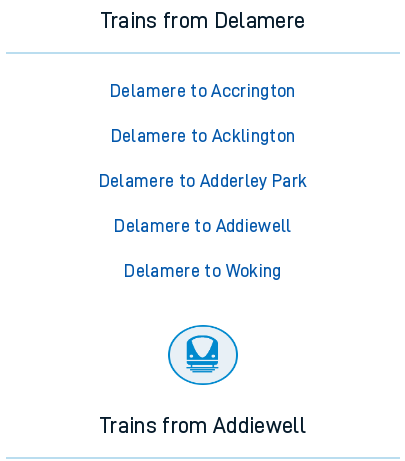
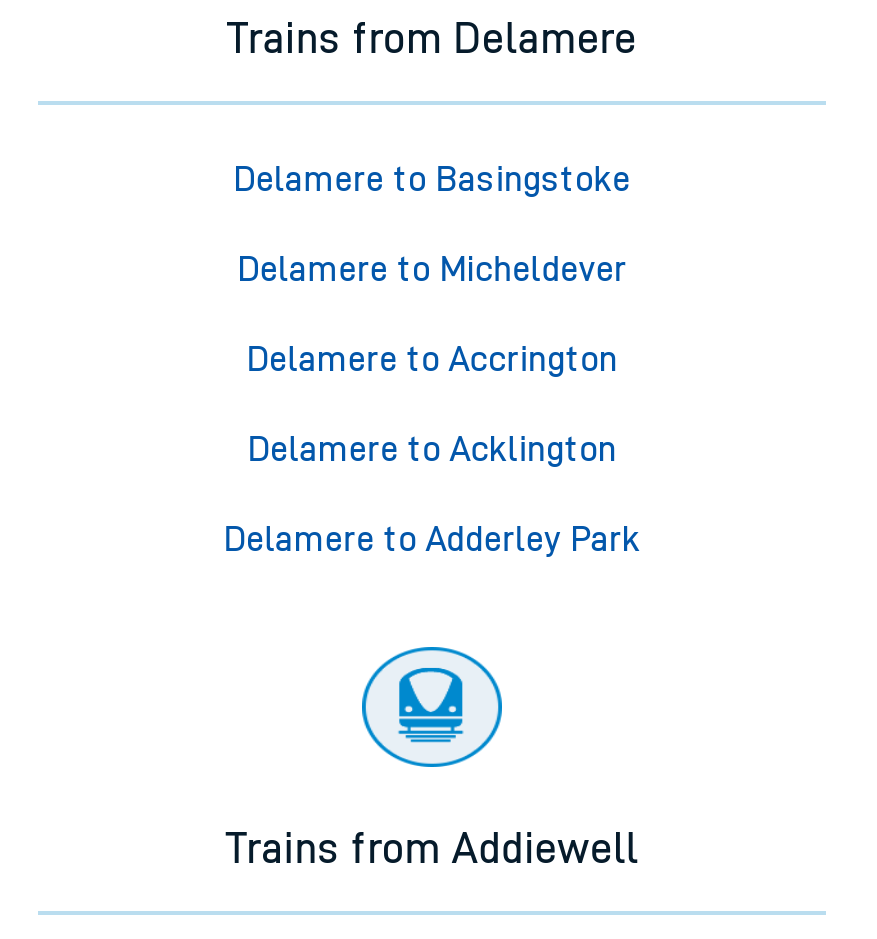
+ Delamere to Basingstoke
+ Delamere to Micheldever

moved down: Delamere to Accrington | Delamere to Acklington | Delamere to Adderley Park

- Delamere to Addiewell
- Delamere to Woking
